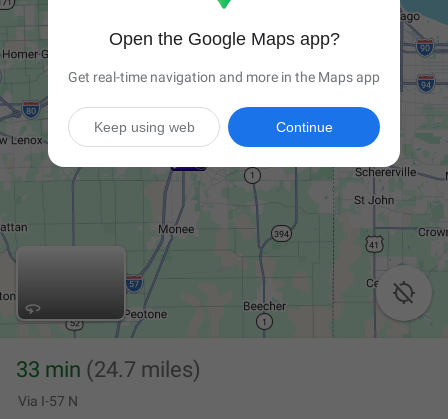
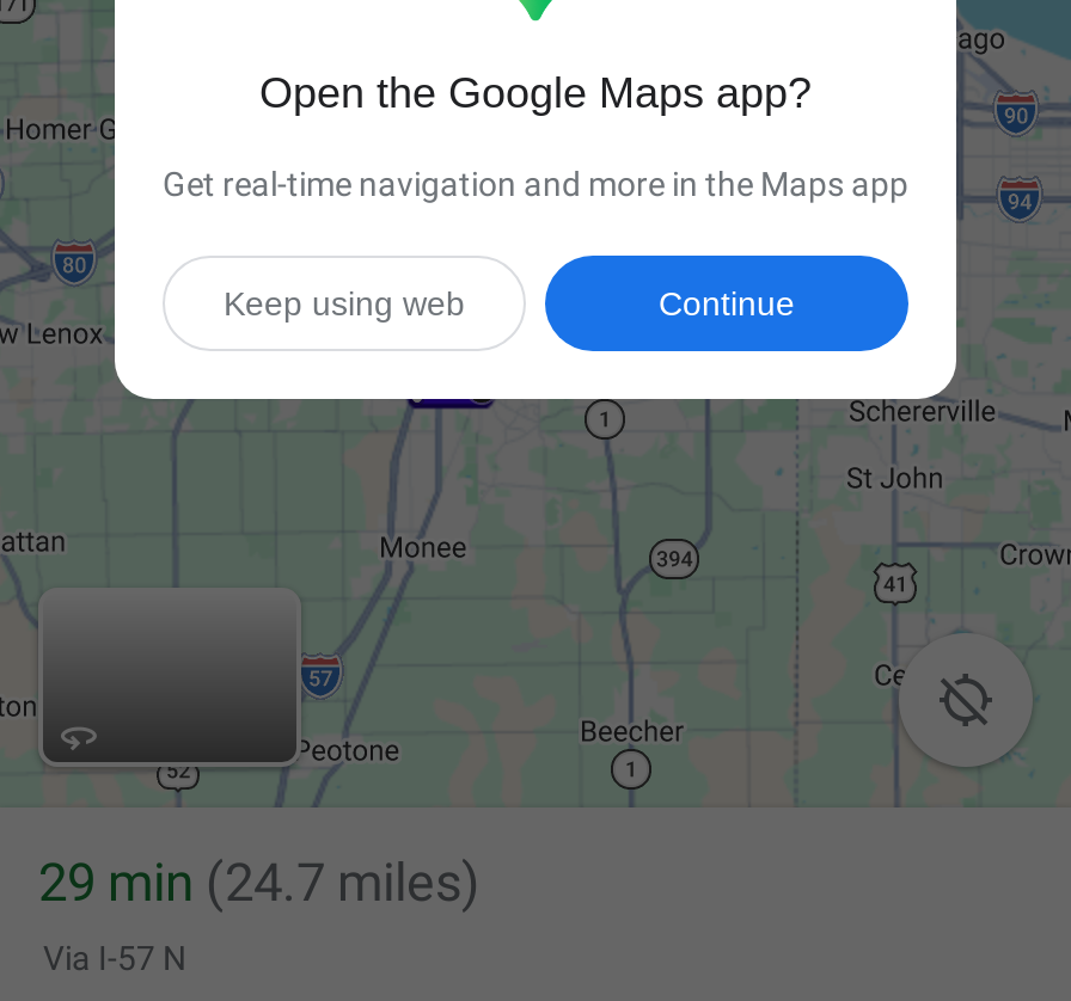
- 33 min (24.7 miles)
+ 29 min (24.7 miles)
